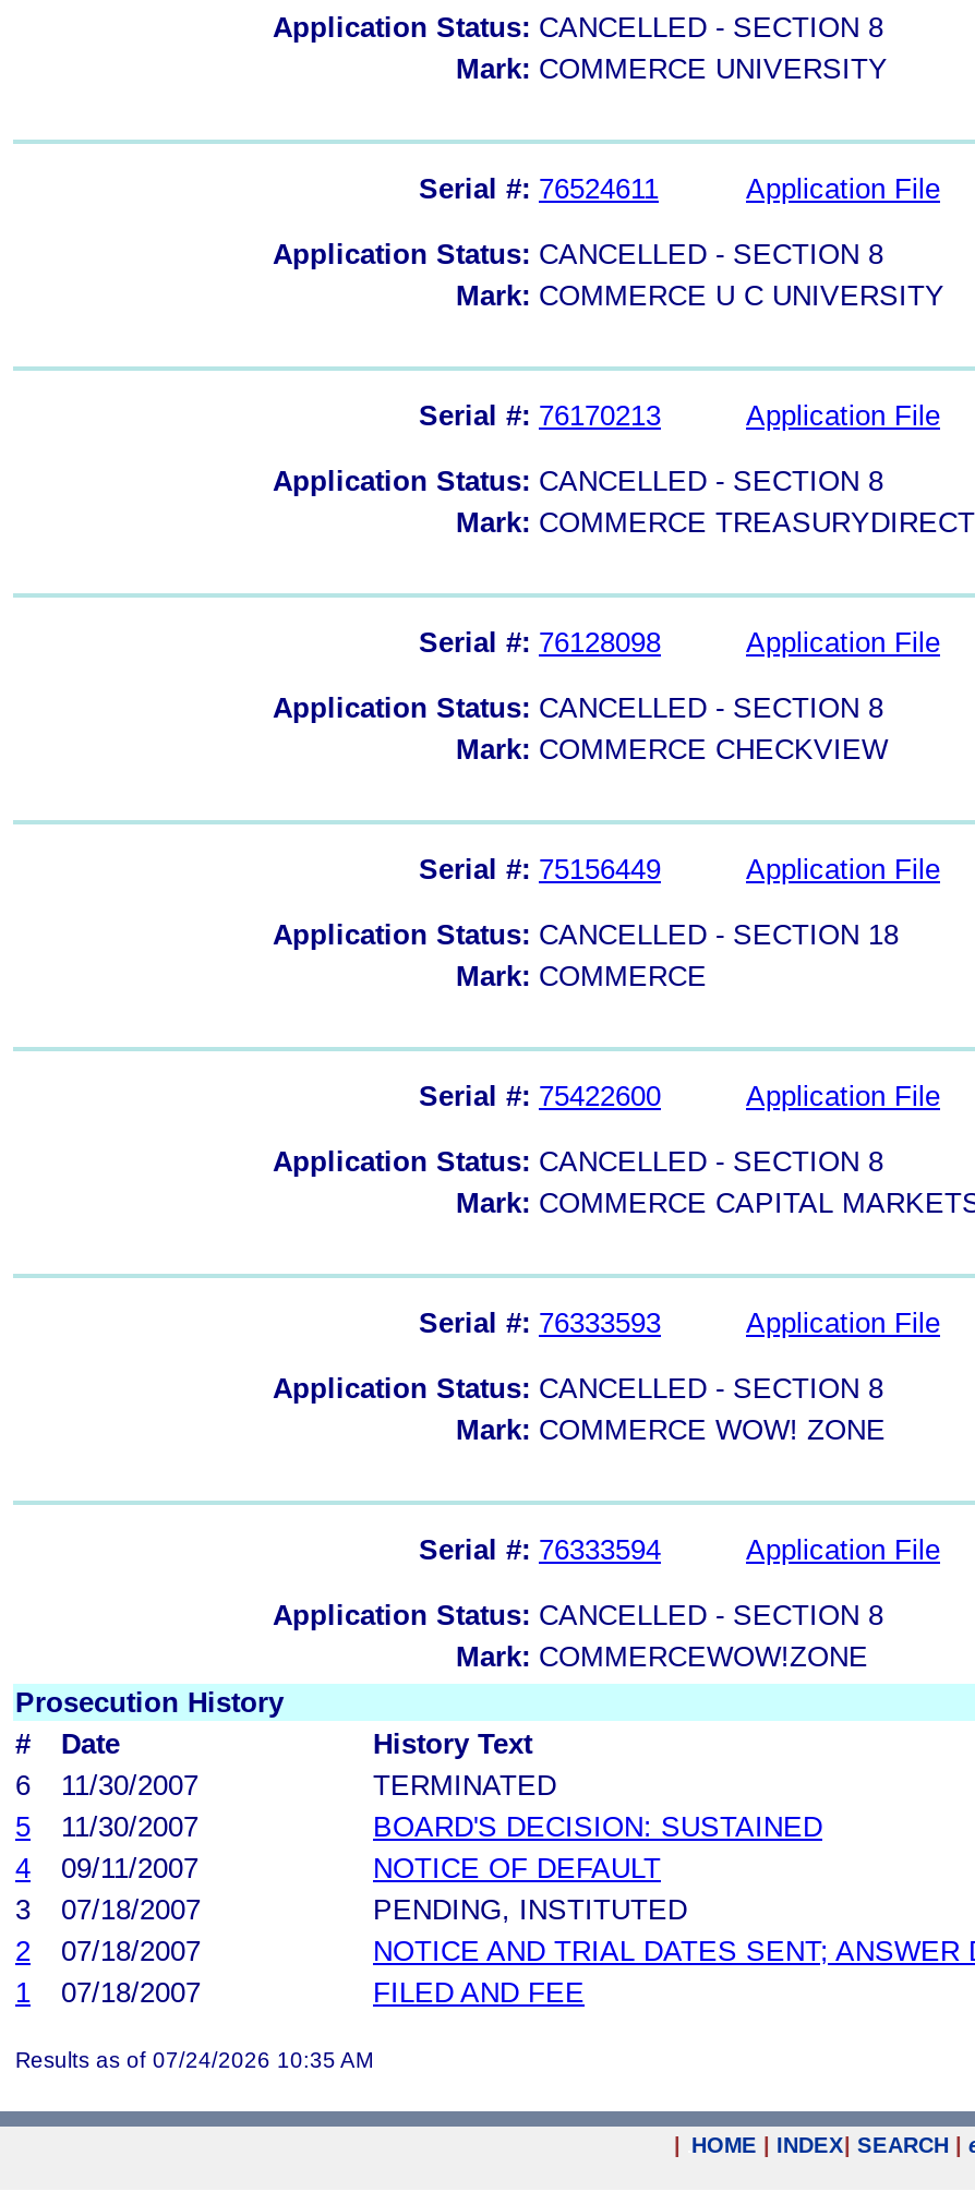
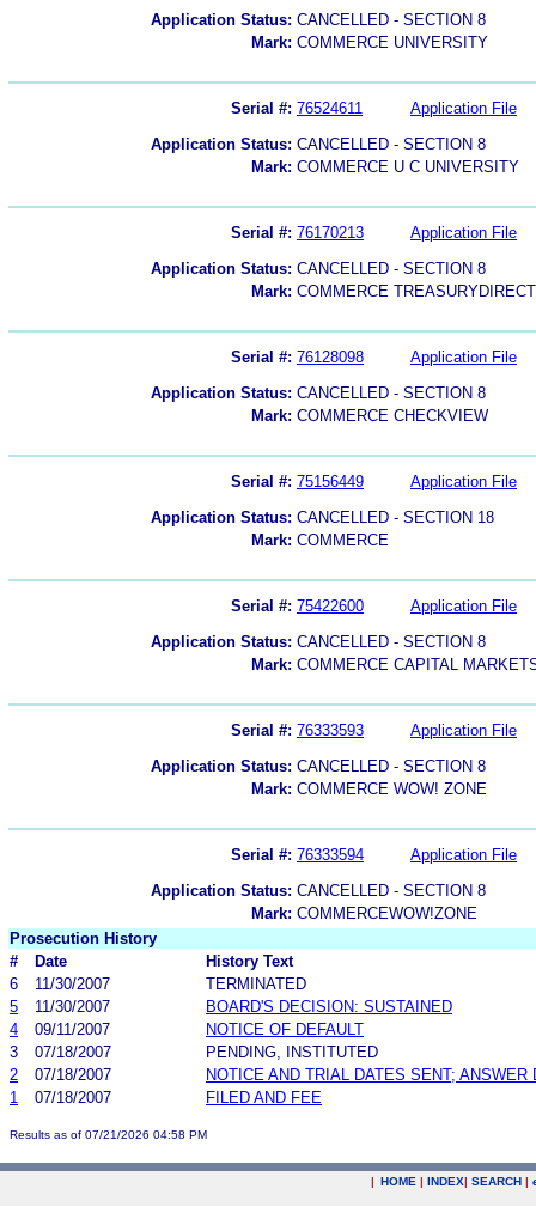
- Results as of 07/24/2026 10:35 AM
+ Results as of 07/21/2026 04:58 PM
